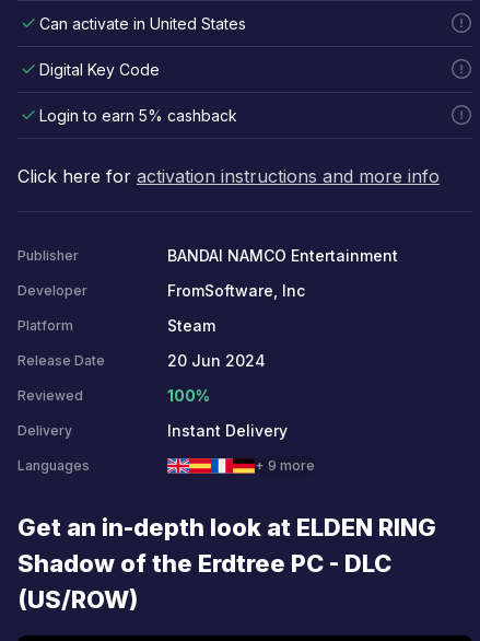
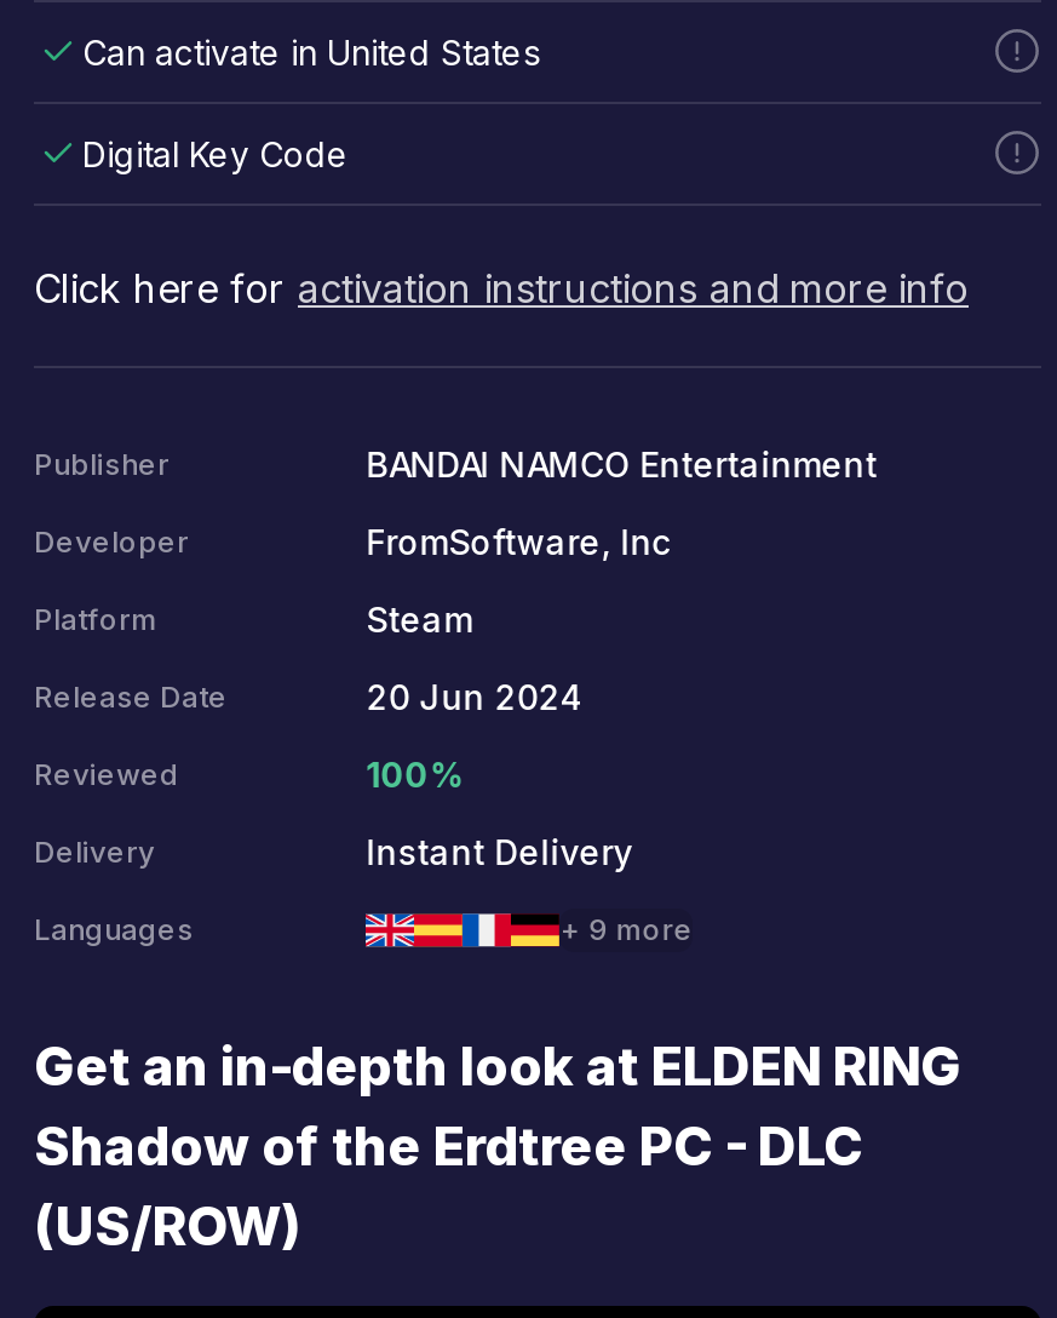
- Login to earn 5% cashback
